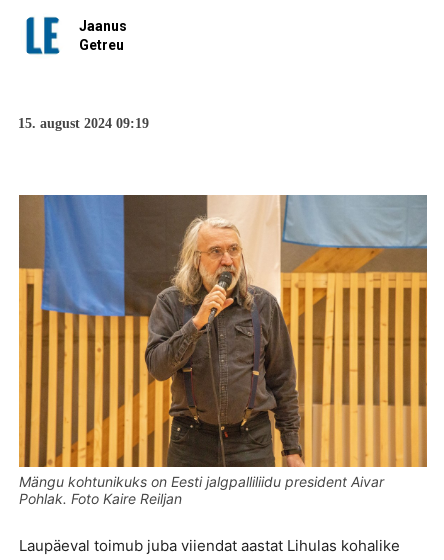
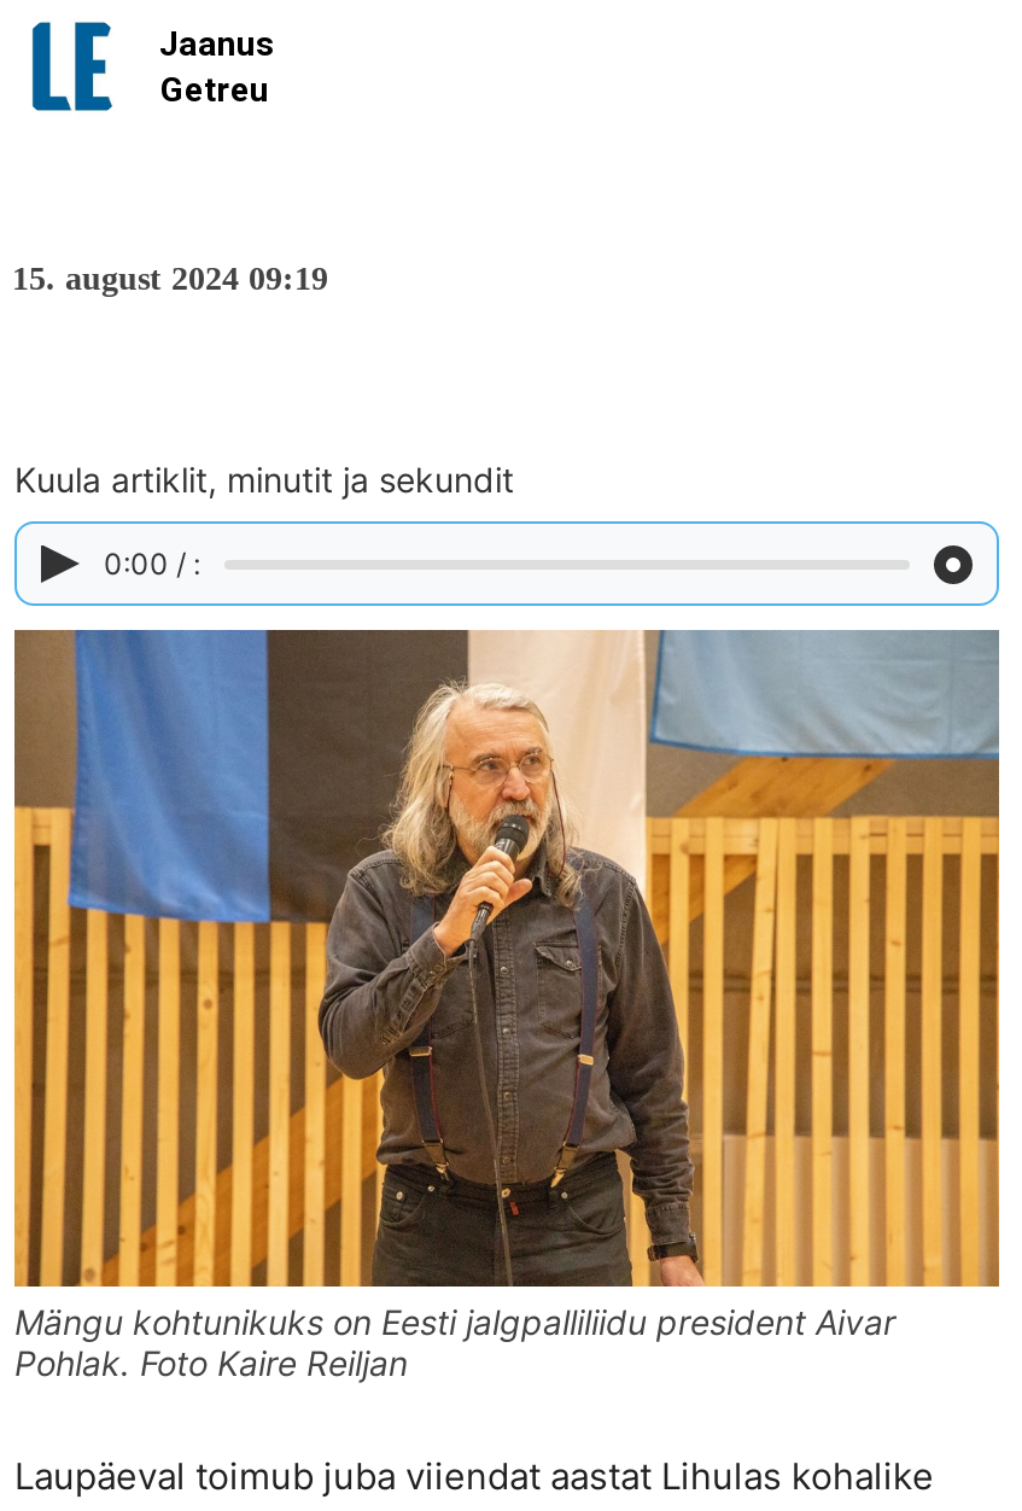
+ Kuula artiklit, minutit ja sekundit
+ 0:00 / :
